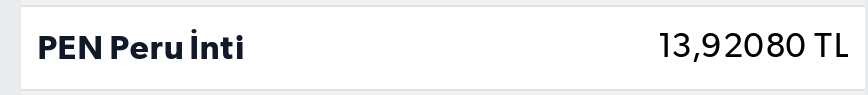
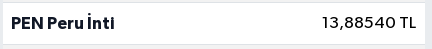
- 13,92080 TL
+ 13,88540 TL
